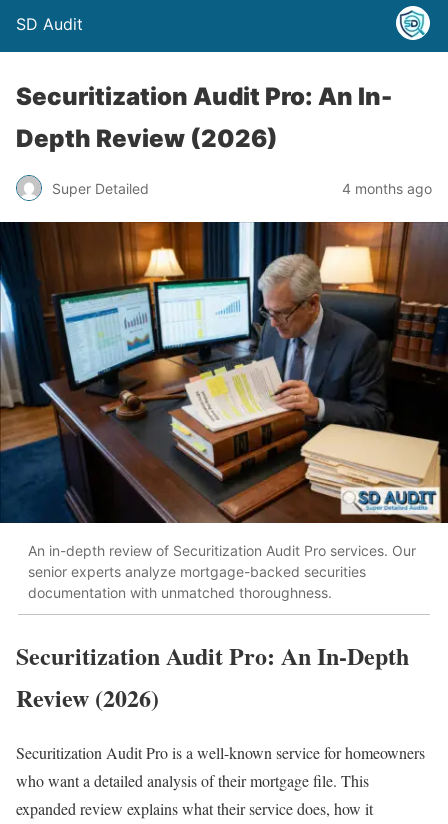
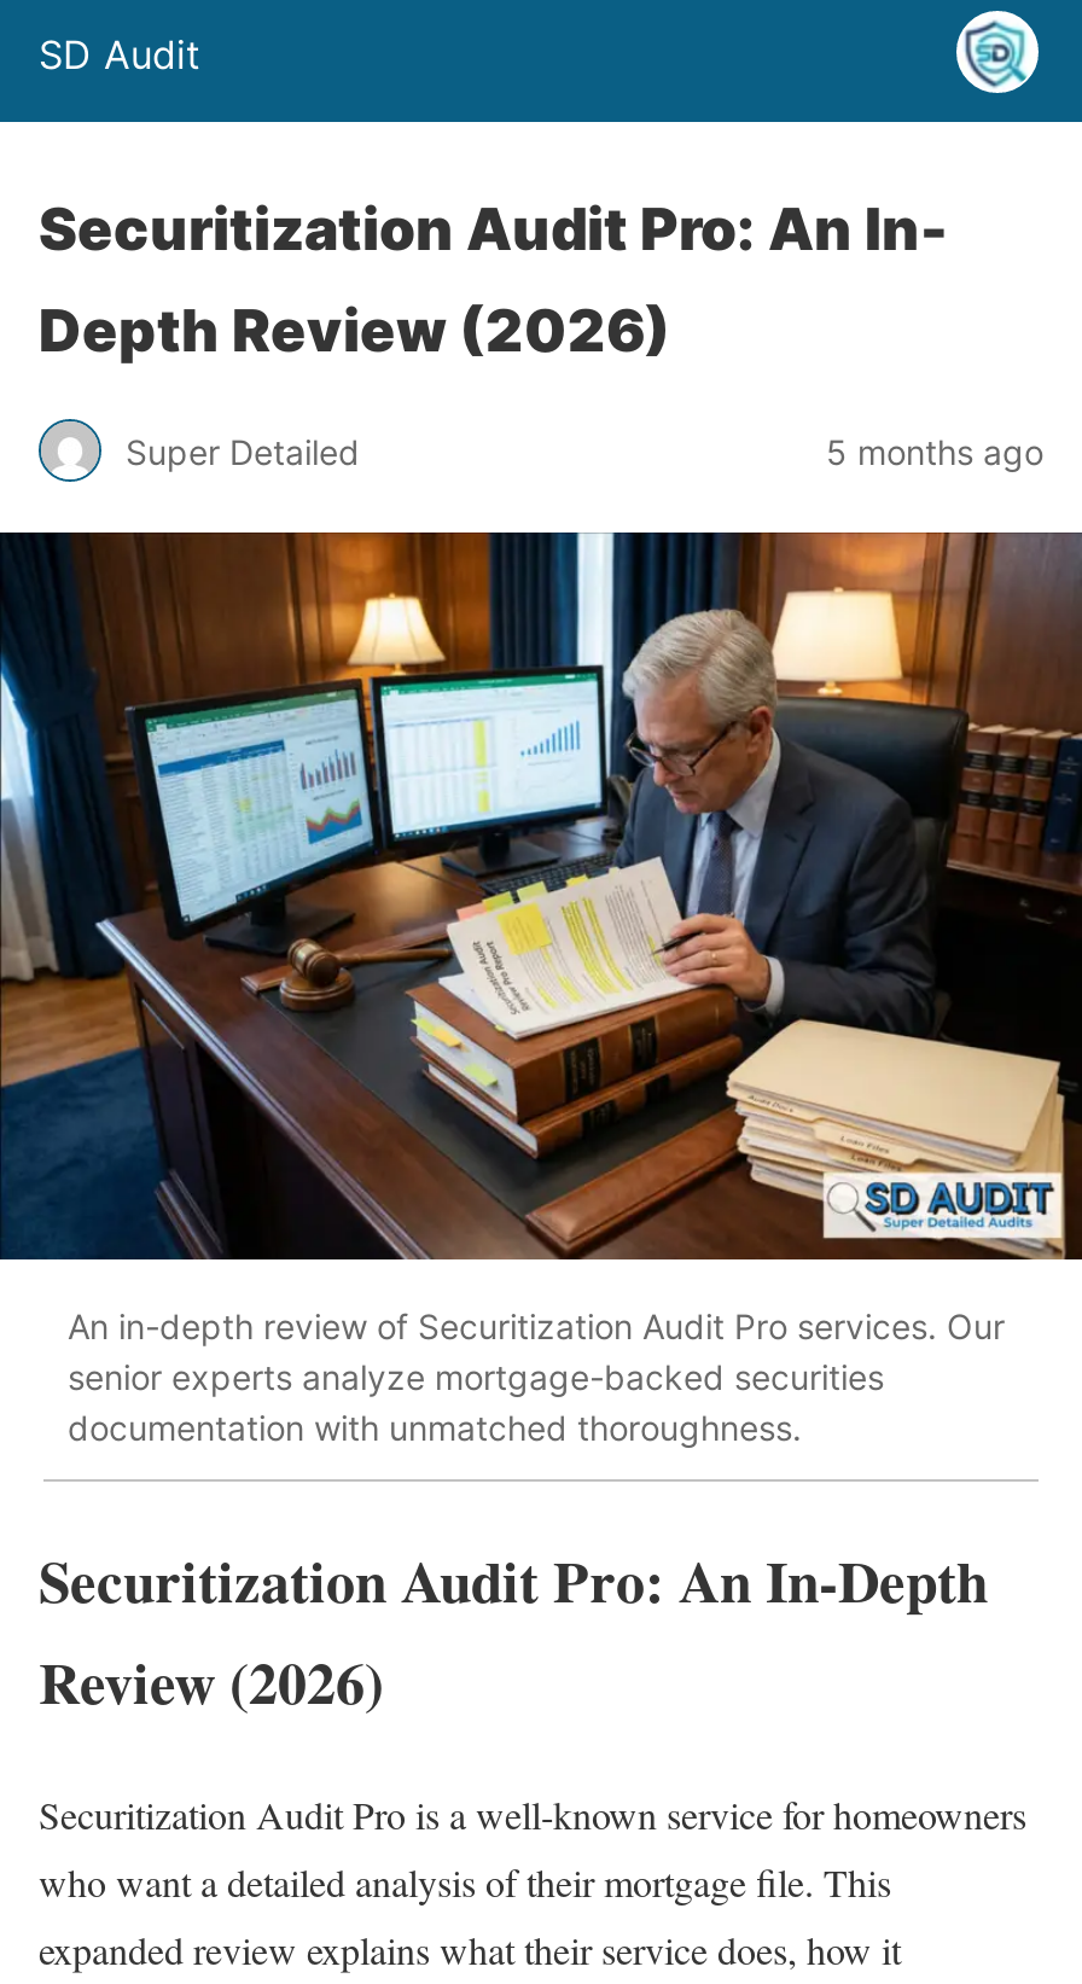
- 4 months ago
+ 5 months ago
